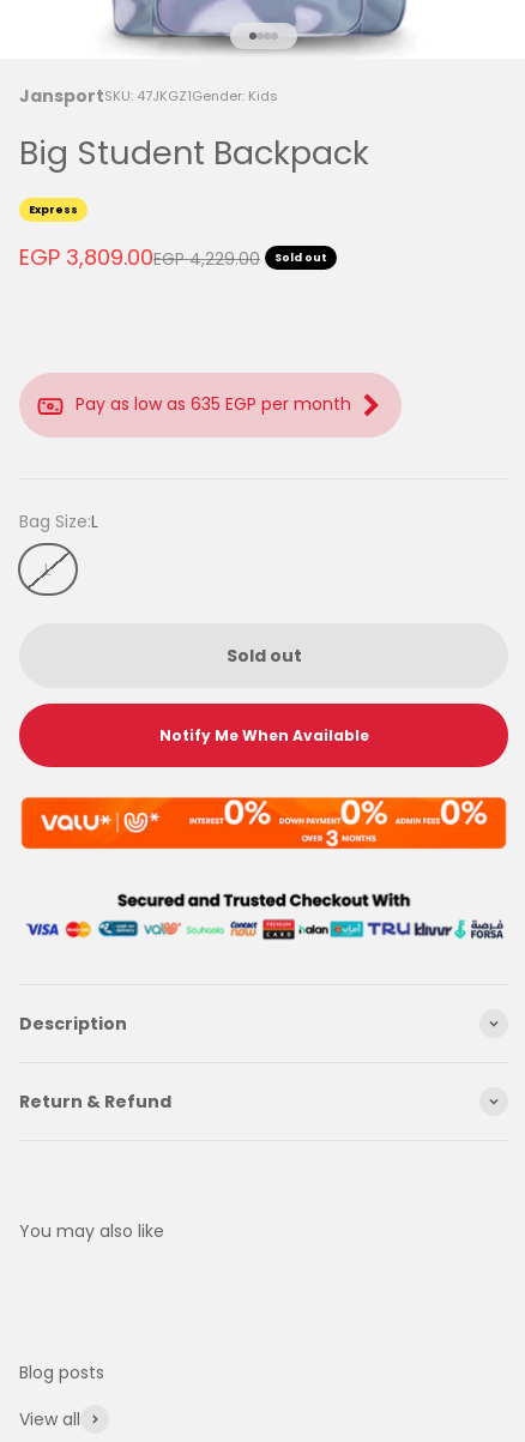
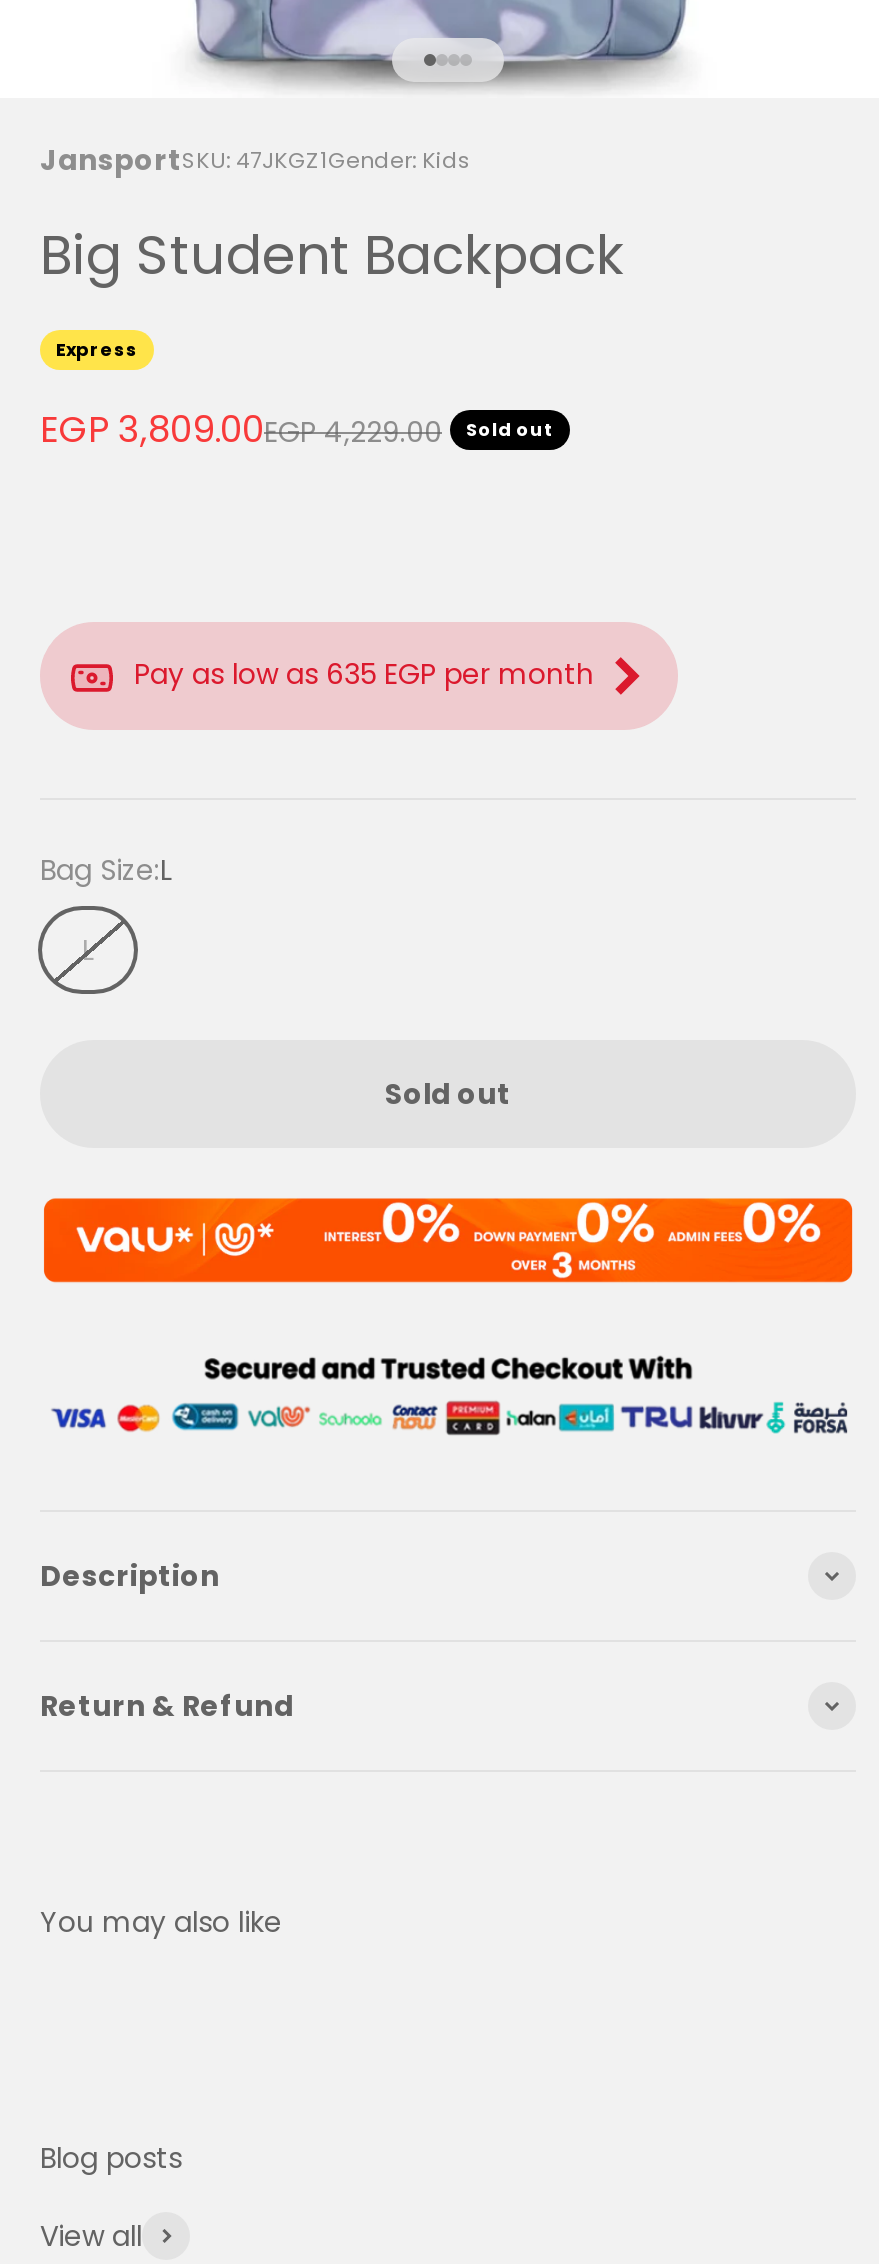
- Notify Me When Available
